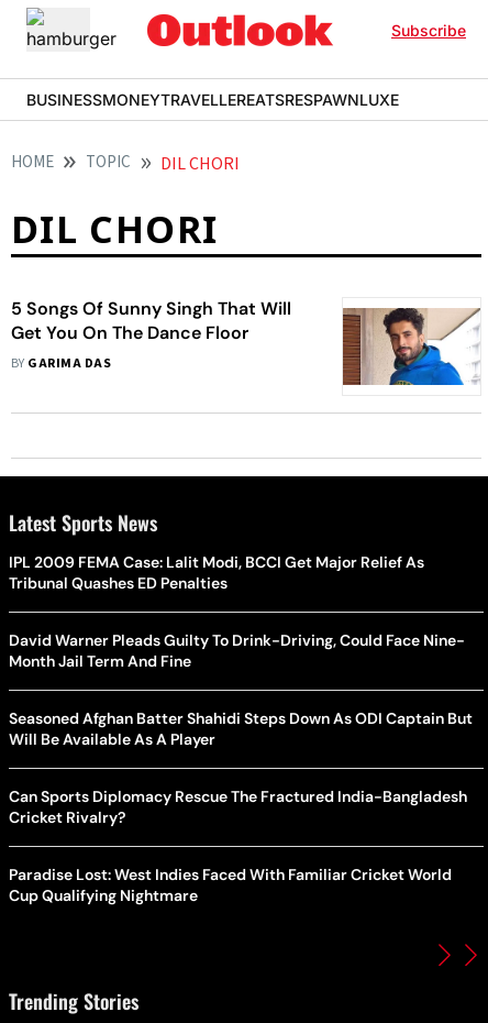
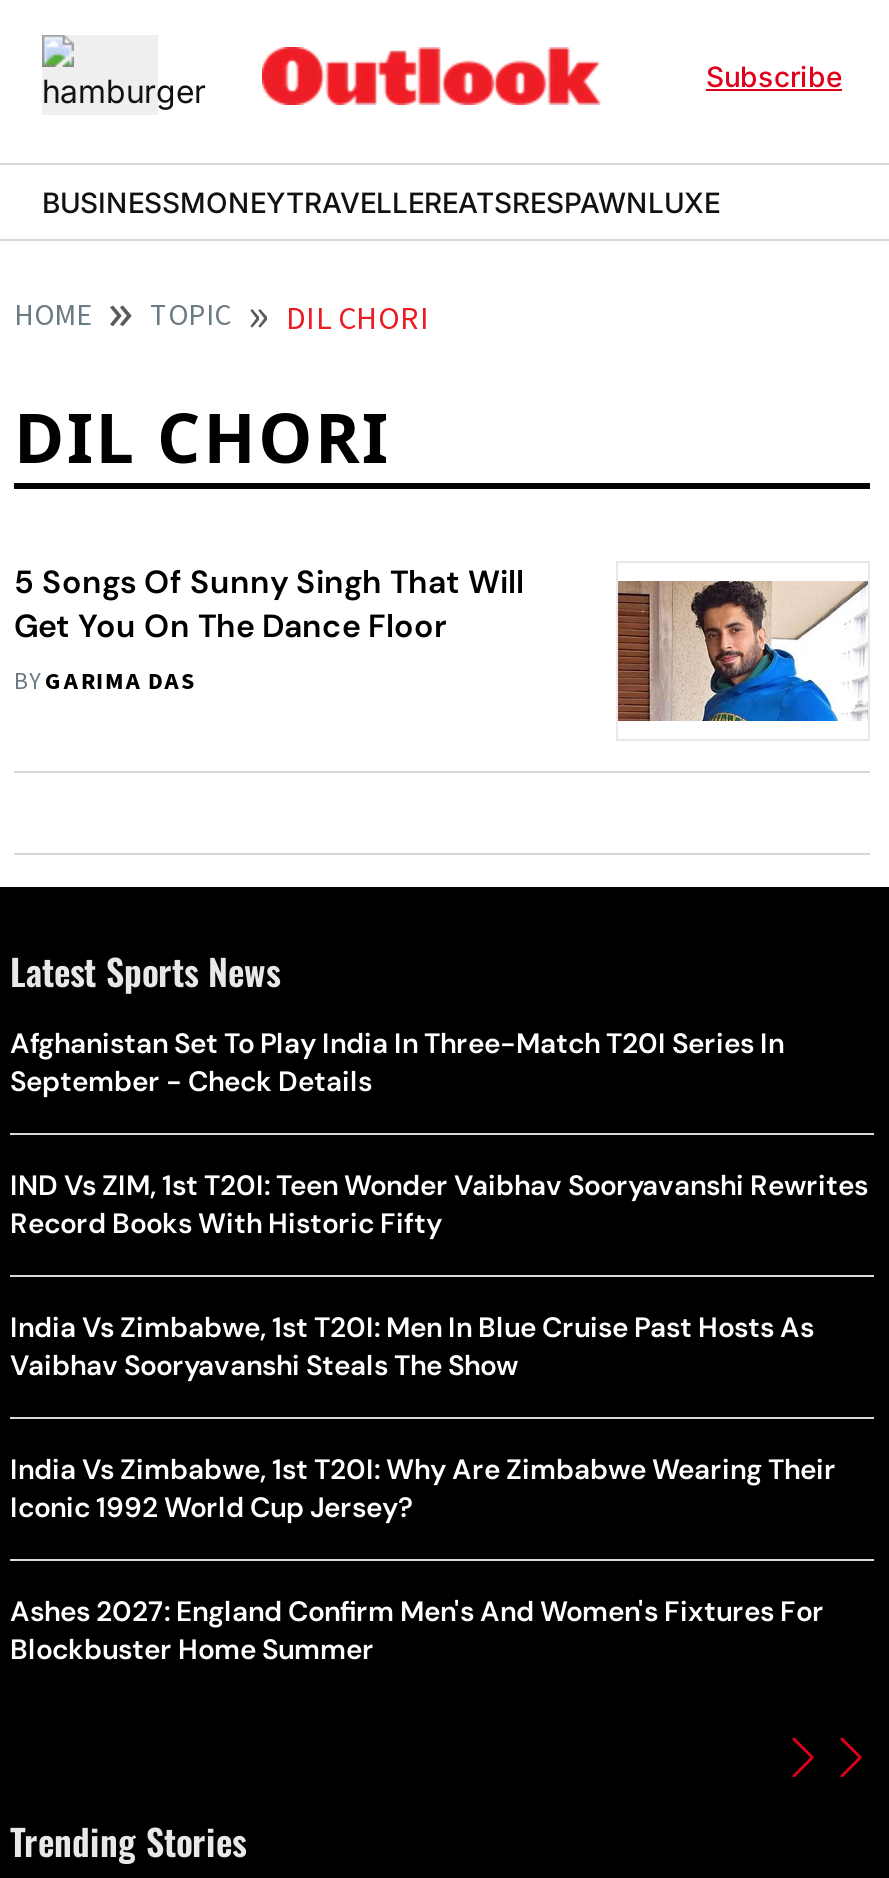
- IPL 2009 FEMA Case: Lalit Modi, BCCI Get Major Relief As
- Tribunal Quashes ED Penalties
+ Afghanistan Set To Play India In Three-Match T20I Series In
+ September - Check Details

- David Warner Pleads Guilty To Drink-Driving, Could Face Nine-
- Month Jail Term And Fine
+ IND Vs ZIM, 1st T20I: Teen Wonder Vaibhav Sooryavanshi Rewrites
+ Record Books With Historic Fifty

- Seasoned Afghan Batter Shahidi Steps Down As ODI Captain But
- Will Be Available As A Player
+ India Vs Zimbabwe, 1st T20I: Men In Blue Cruise Past Hosts As
+ Vaibhav Sooryavanshi Steals The Show

- Can Sports Diplomacy Rescue The Fractured India-Bangladesh
- Cricket Rivalry?
+ India Vs Zimbabwe, 1st T20I: Why Are Zimbabwe Wearing Their
+ Iconic 1992 World Cup Jersey?

- Paradise Lost: West Indies Faced With Familiar Cricket World
- Cup Qualifying Nightmare
+ Ashes 2027: England Confirm Men's And Women's Fixtures For
+ Blockbuster Home Summer
